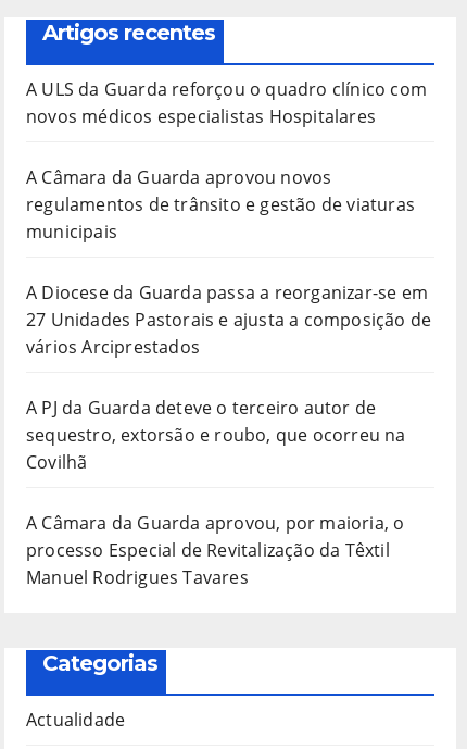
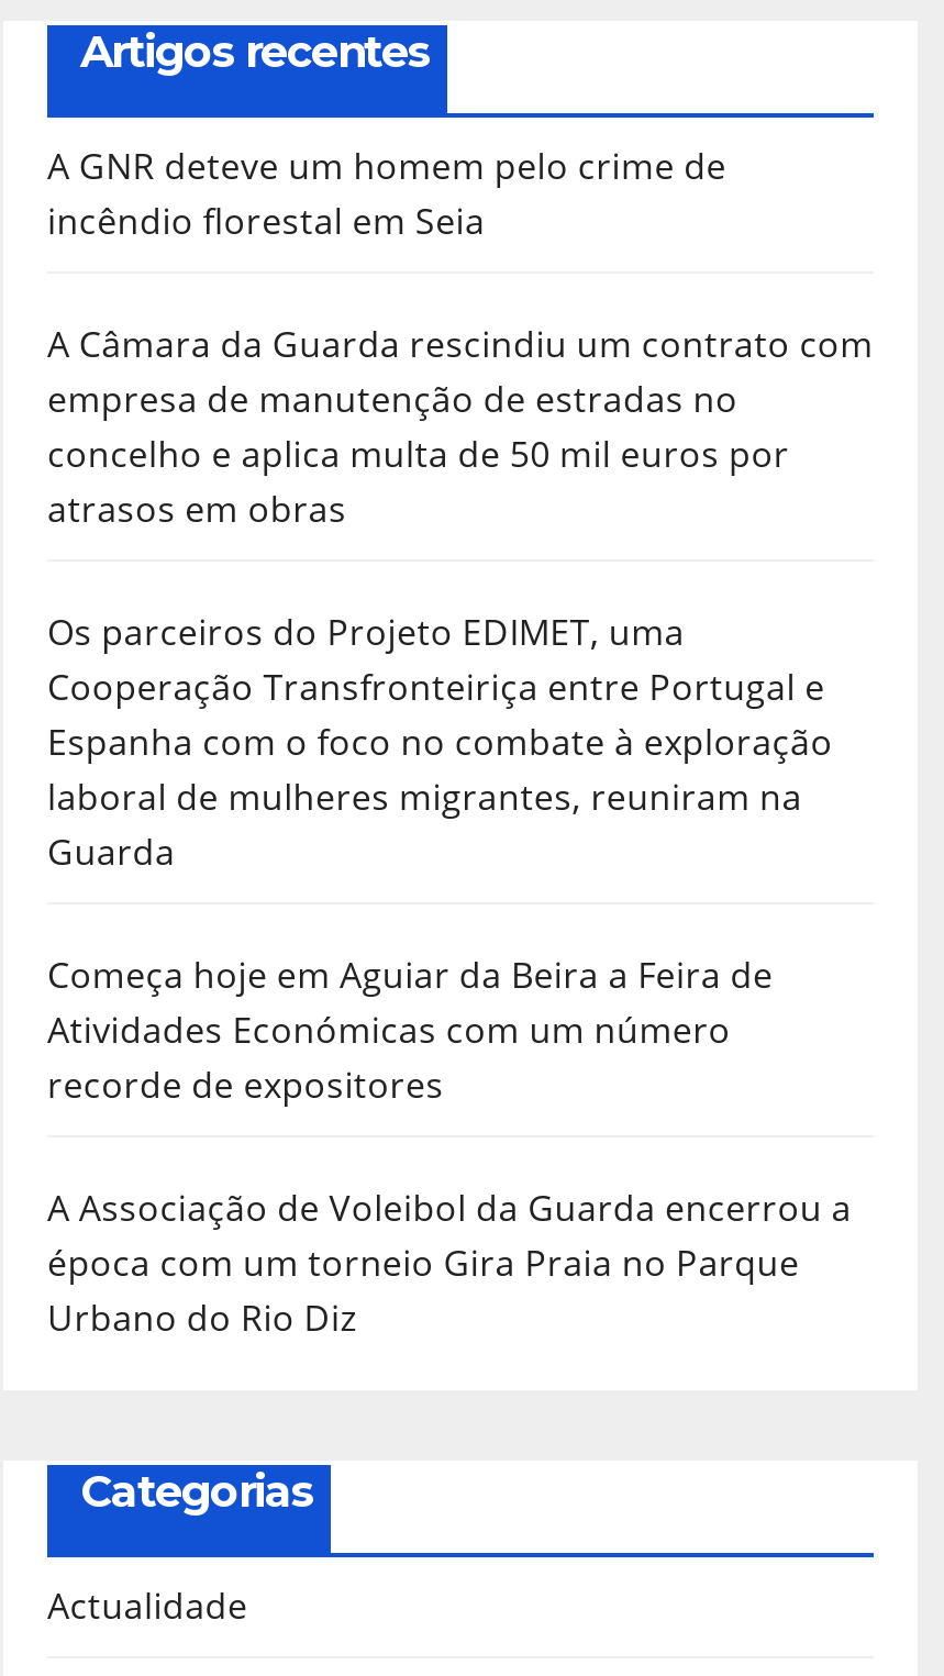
- A ULS da Guarda reforçou o quadro clínico com
- novos médicos especialistas Hospitalares
+ A GNR deteve um homem pelo crime de
+ incêndio florestal em Seia

- A Câmara da Guarda aprovou novos
- regulamentos de trânsito e gestão de viaturas
- municipais
+ A Câmara da Guarda rescindiu um contrato com
+ empresa de manutenção de estradas no
+ concelho e aplica multa de 50 mil euros por
+ atrasos em obras

- A Diocese da Guarda passa a reorganizar-se em
- 27 Unidades Pastorais e ajusta a composição de
- vários Arciprestados
+ Os parceiros do Projeto EDIMET, uma
+ Cooperação Transfronteiriça entre Portugal e
+ Espanha com o foco no combate à exploração
+ laboral de mulheres migrantes, reuniram na
+ Guarda

- A PJ da Guarda deteve o terceiro autor de
- sequestro, extorsão e roubo, que ocorreu na
- Covilhã
+ Começa hoje em Aguiar da Beira a Feira de
+ Atividades Económicas com um número
+ recorde de expositores

- A Câmara da Guarda aprovou, por maioria, o
- processo Especial de Revitalização da Têxtil
- Manuel Rodrigues Tavares
+ A Associação de Voleibol da Guarda encerrou a
+ época com um torneio Gira Praia no Parque
+ Urbano do Rio Diz
